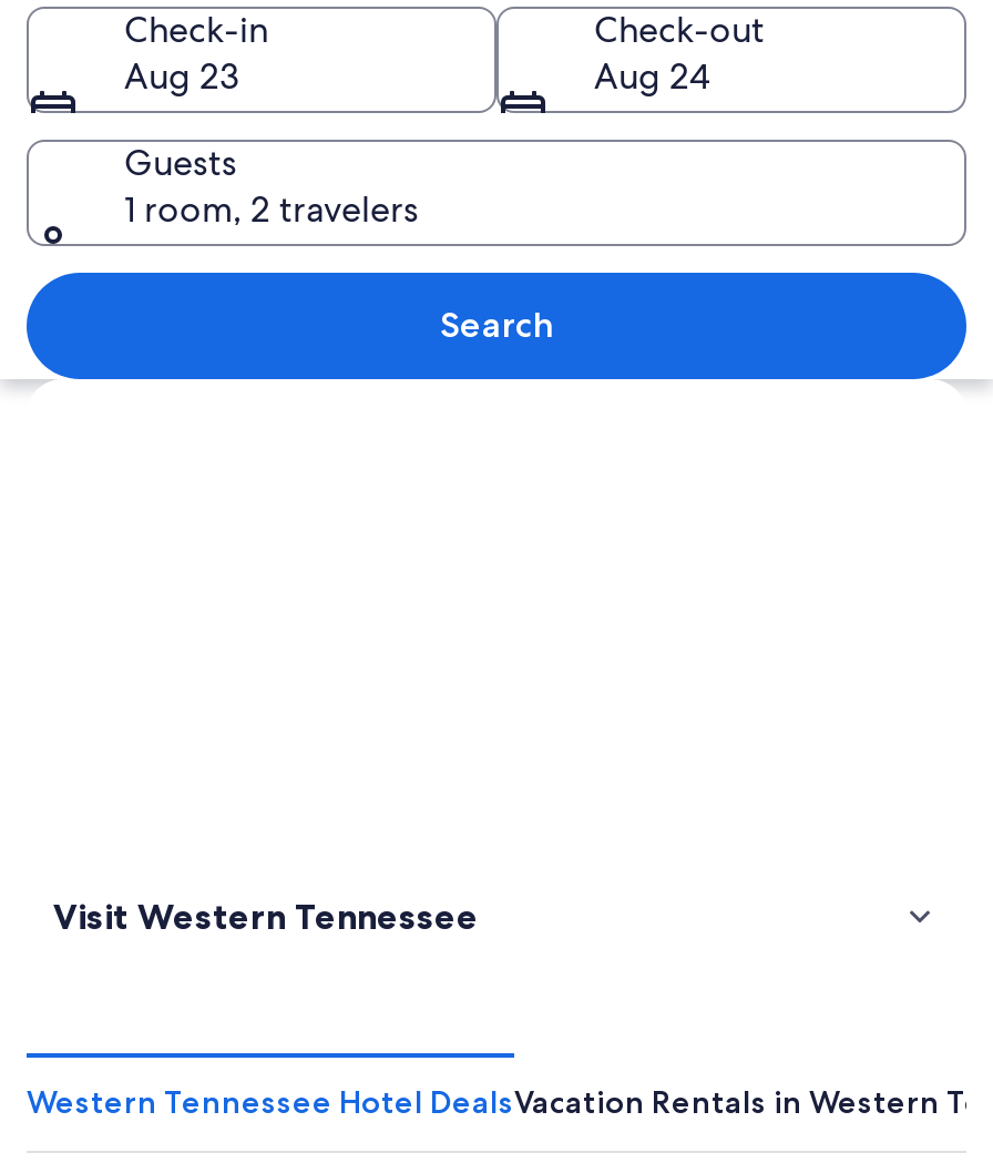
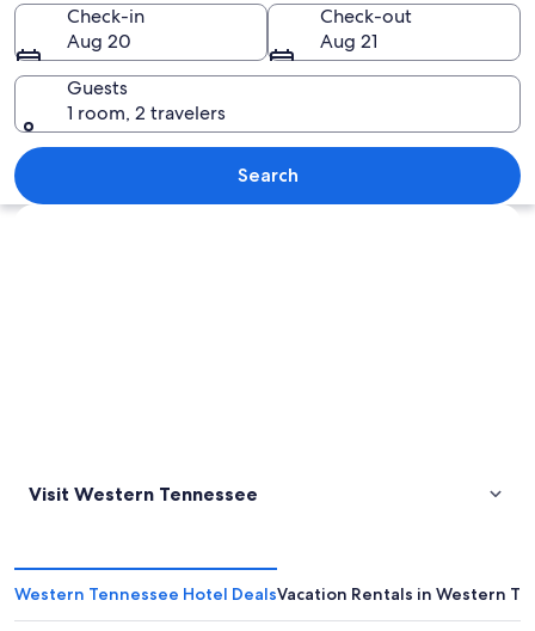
- Aug 23
+ Aug 20

- Aug 24
+ Aug 21
